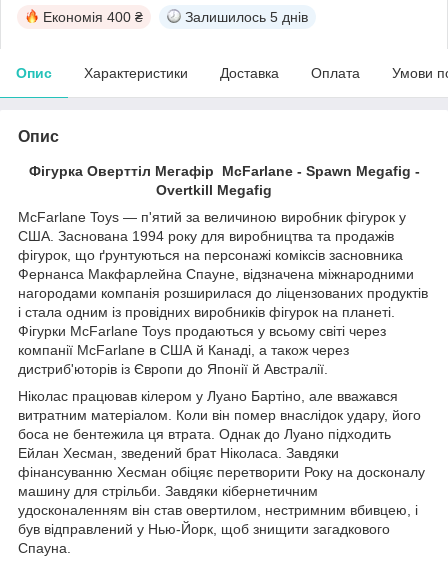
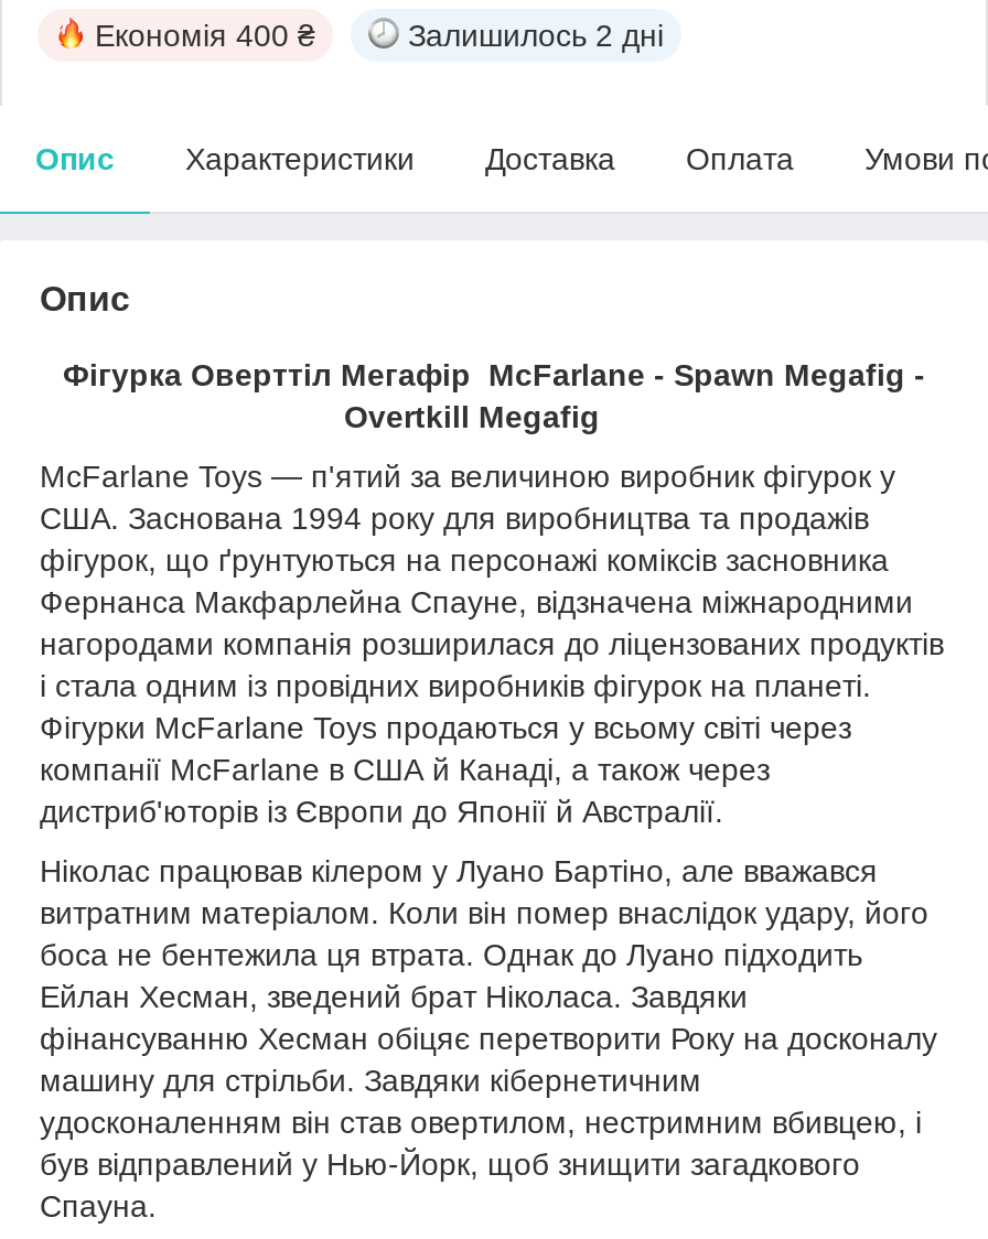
- Залишилось 5 днів
+ Залишилось 2 дні
